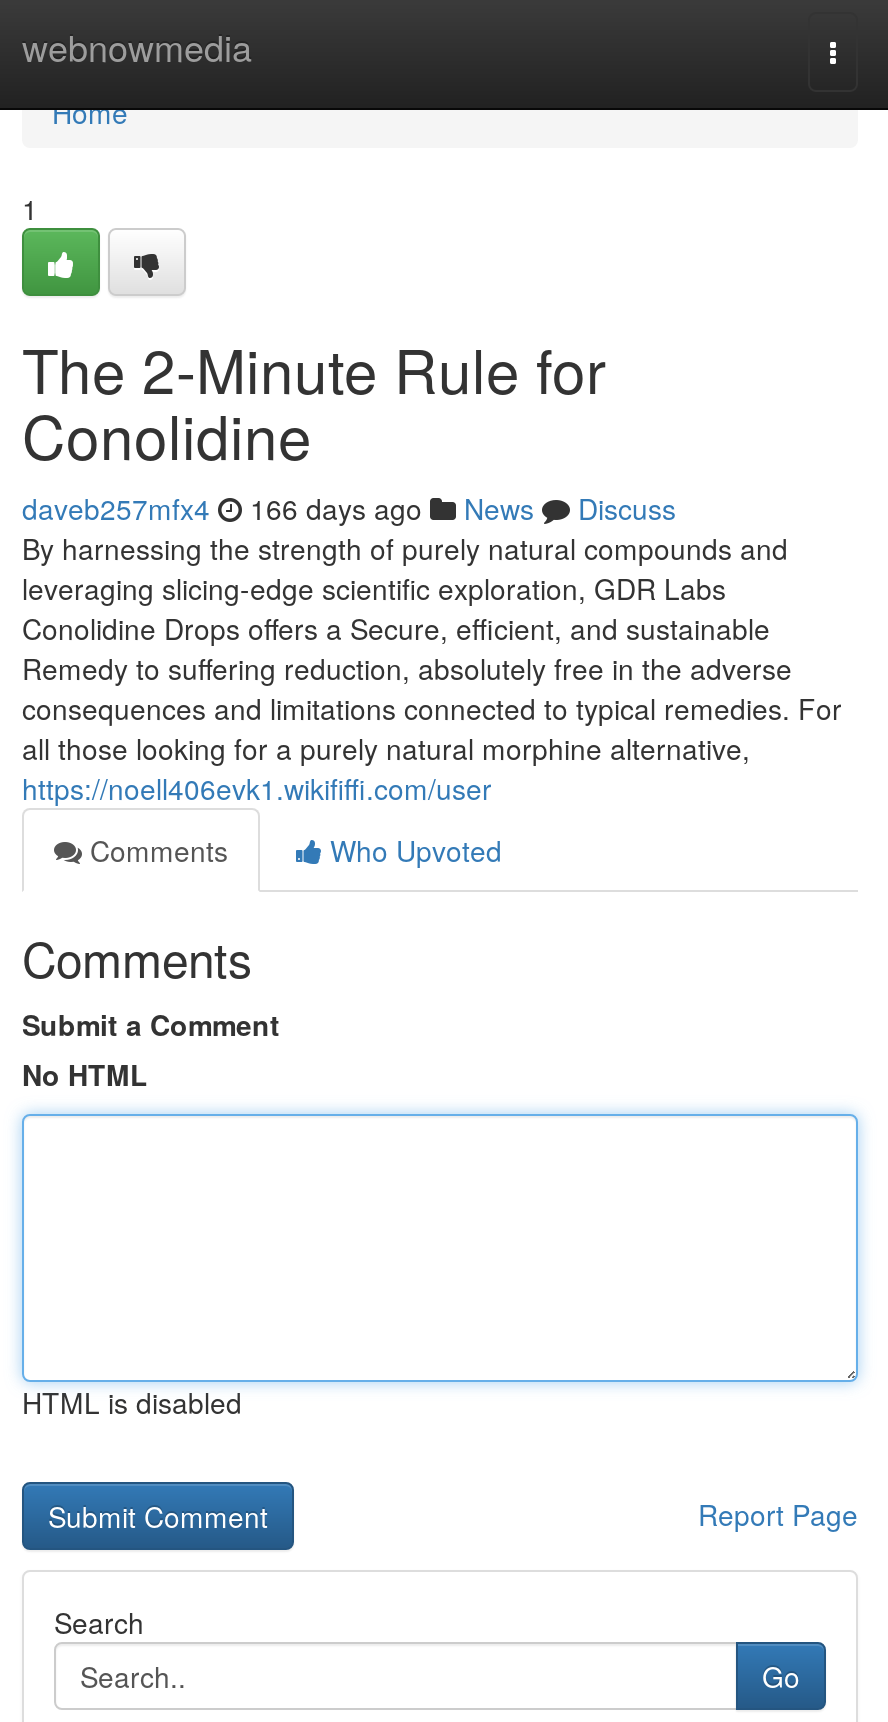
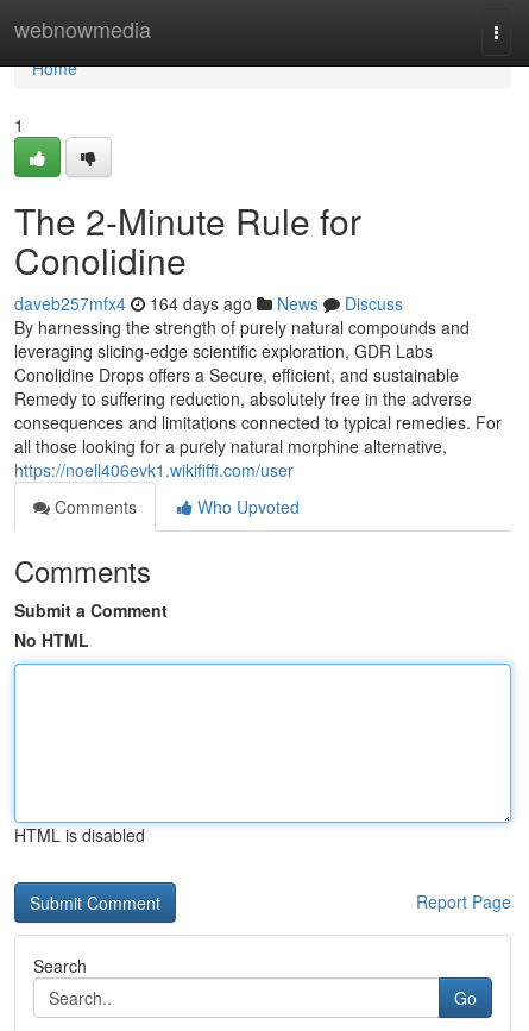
- daveb257mfx4 166 days ago News Discuss
+ daveb257mfx4 164 days ago News Discuss
